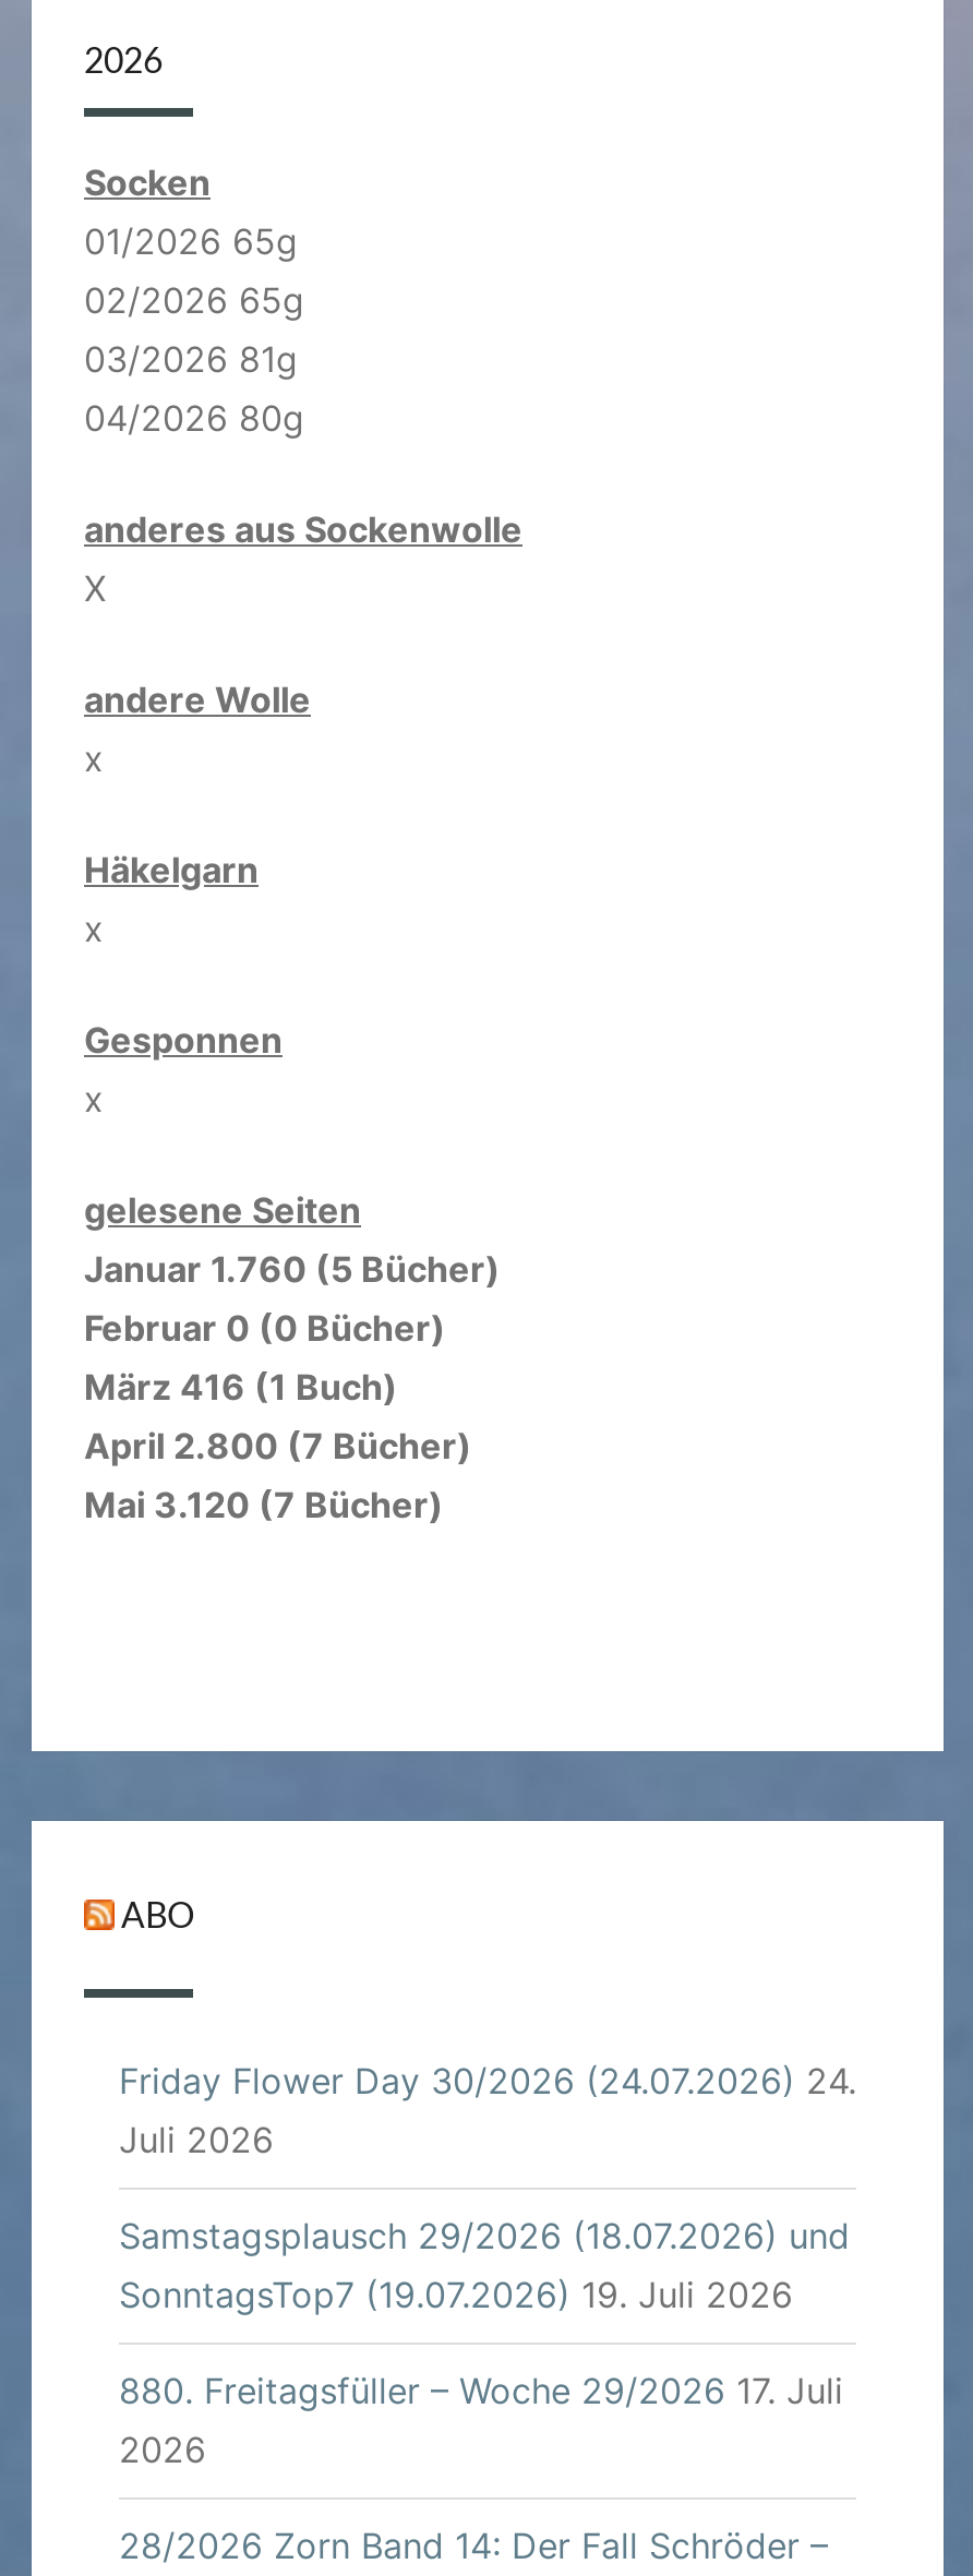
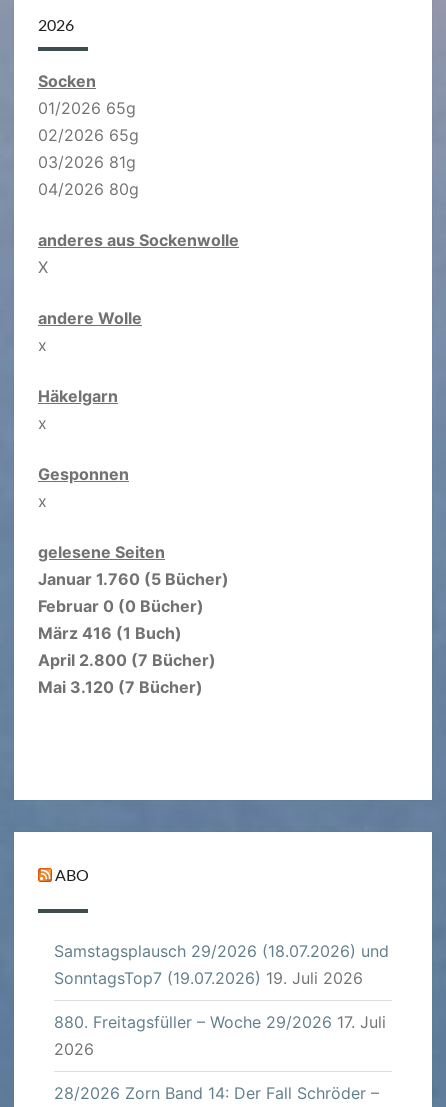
- Friday Flower Day 30/2026 (24.07.2026) 24.
- Juli 2026
